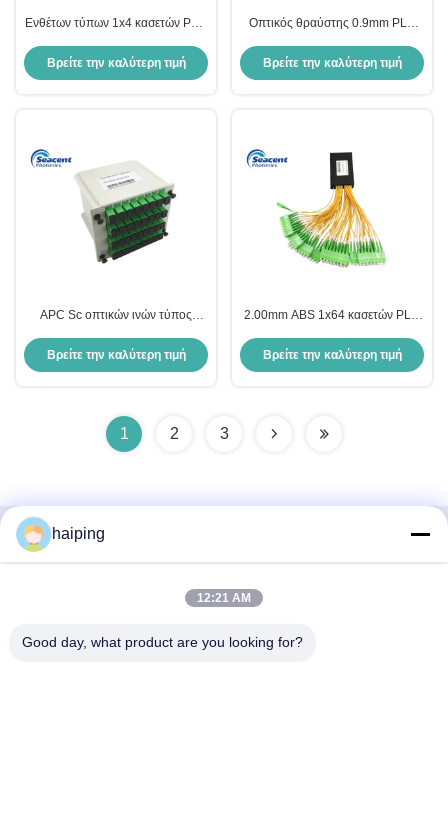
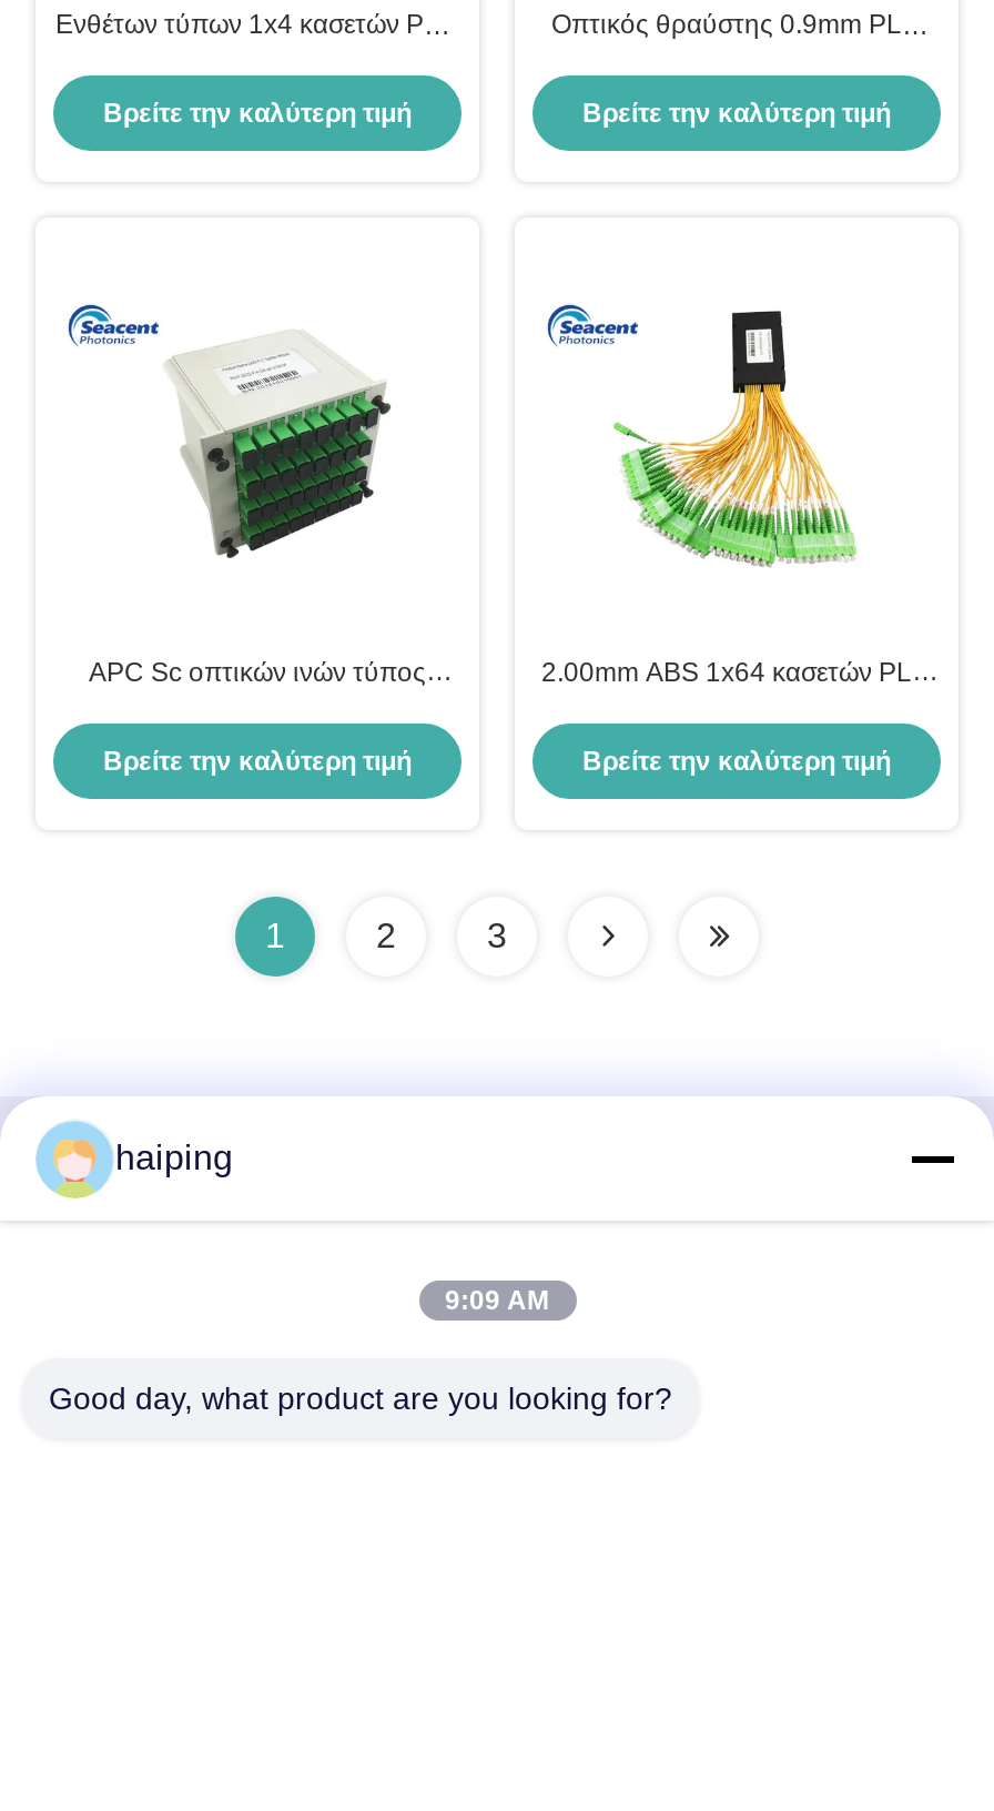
- 12:21 AM
+ 9:09 AM
